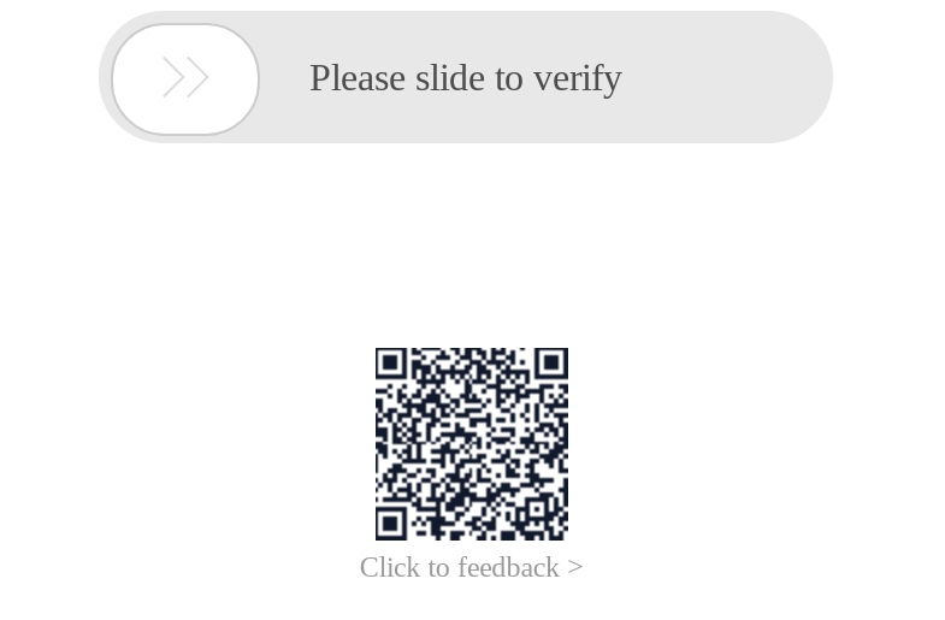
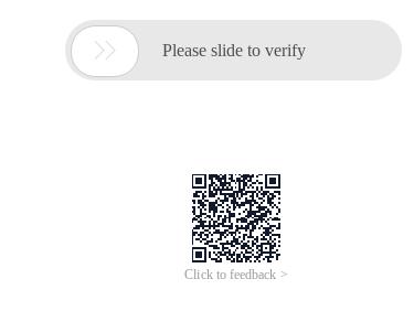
- [image]
+ [image]
